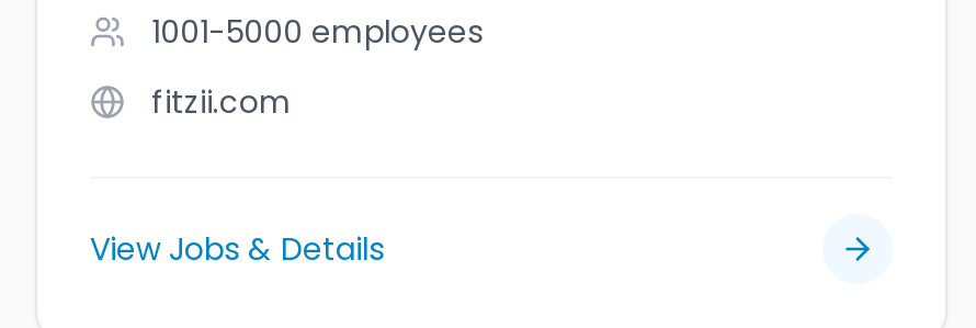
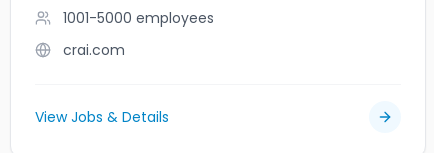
- fitzii.com
+ crai.com
